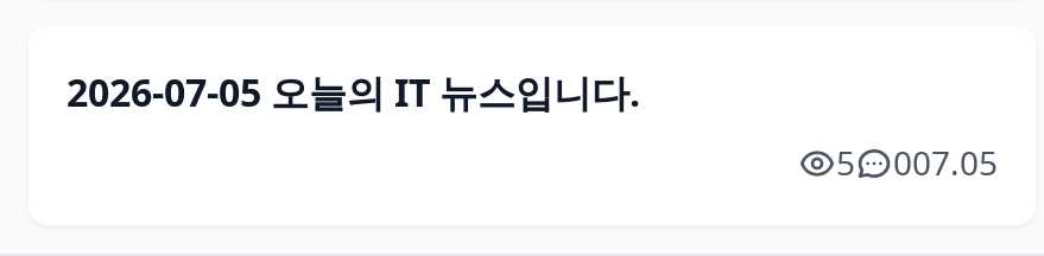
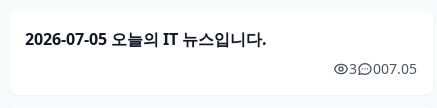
- 5 007.05
+ 3 007.05
